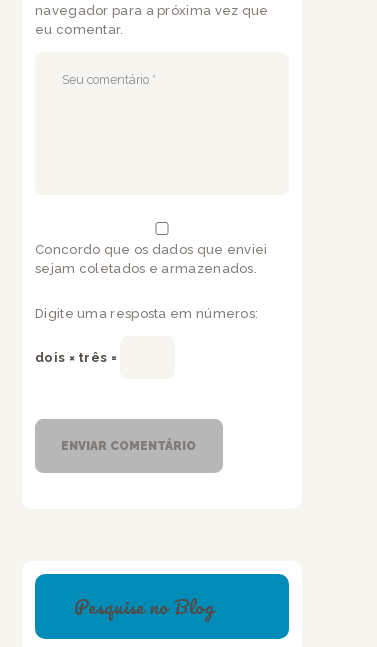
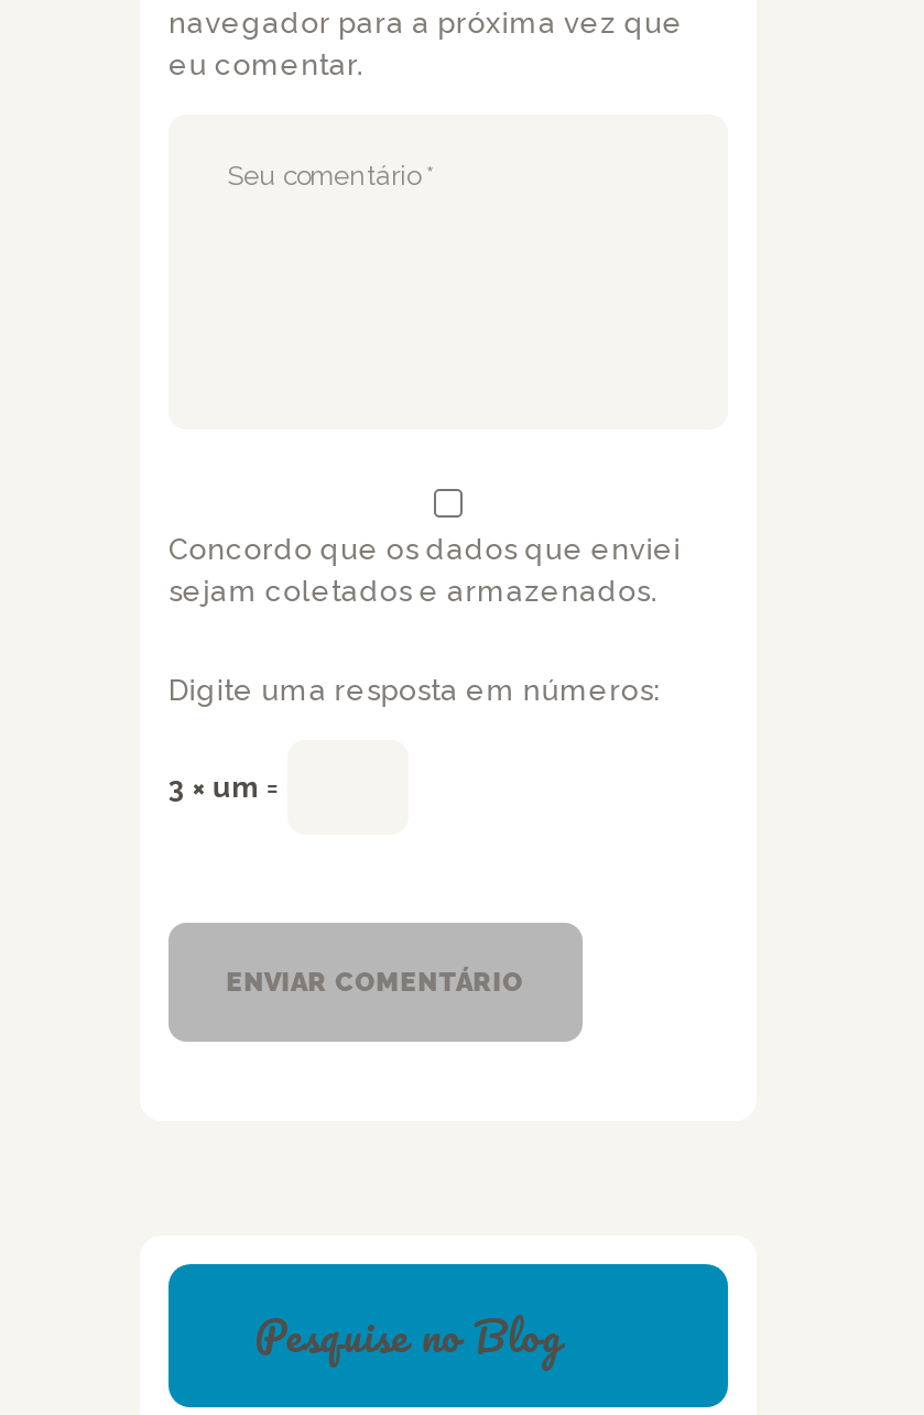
- dois × três =
+ 3 × um =
